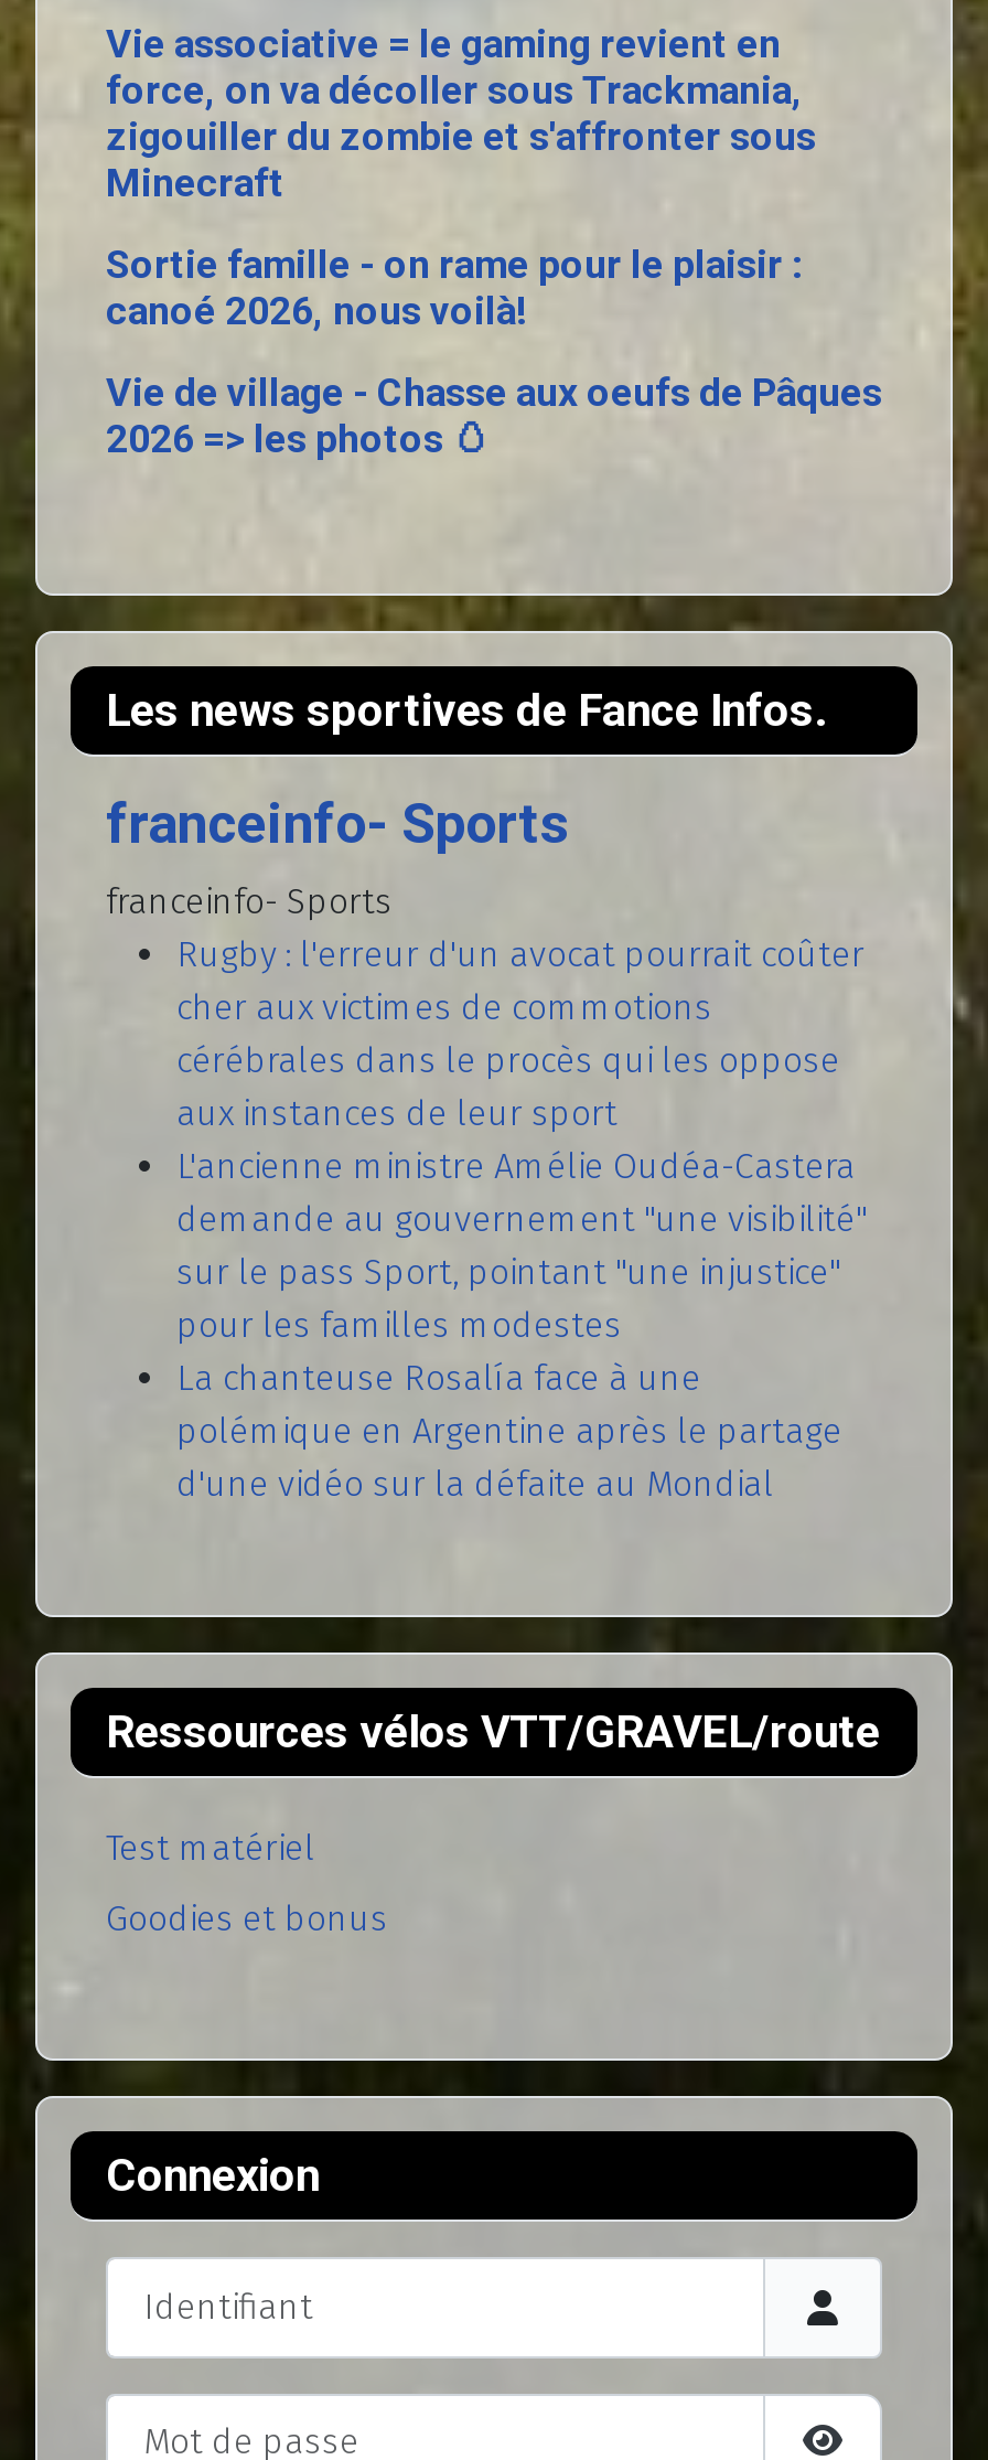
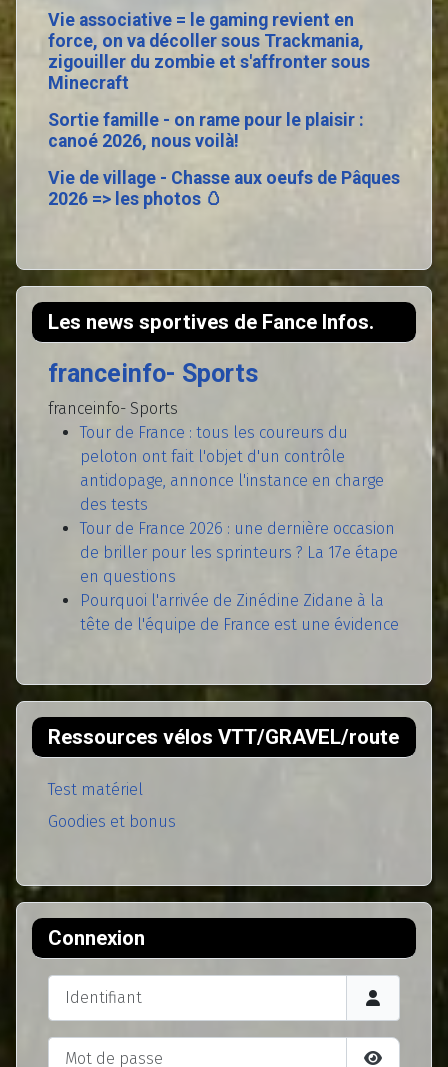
- Rugby : l'erreur d'un avocat pourrait coûter
- cher aux victimes de commotions
- cérébrales dans le procès qui les oppose
- aux instances de leur sport
- L'ancienne ministre Amélie Oudéa-Castera
- demande au gouvernement "une visibilité"
- sur le pass Sport, pointant "une injustice"
- pour les familles modestes
- La chanteuse Rosalía face à une
- polémique en Argentine après le partage
- d'une vidéo sur la défaite au Mondial
+ Tour de France : tous les coureurs du
+ peloton ont fait l'objet d'un contrôle
+ antidopage, annonce l'instance en charge
+ des tests
+ Tour de France 2026 : une dernière occasion
+ de briller pour les sprinteurs ? La 17e étape
+ en questions
+ Pourquoi l'arrivée de Zinédine Zidane à la
+ tête de l'équipe de France est une évidence
